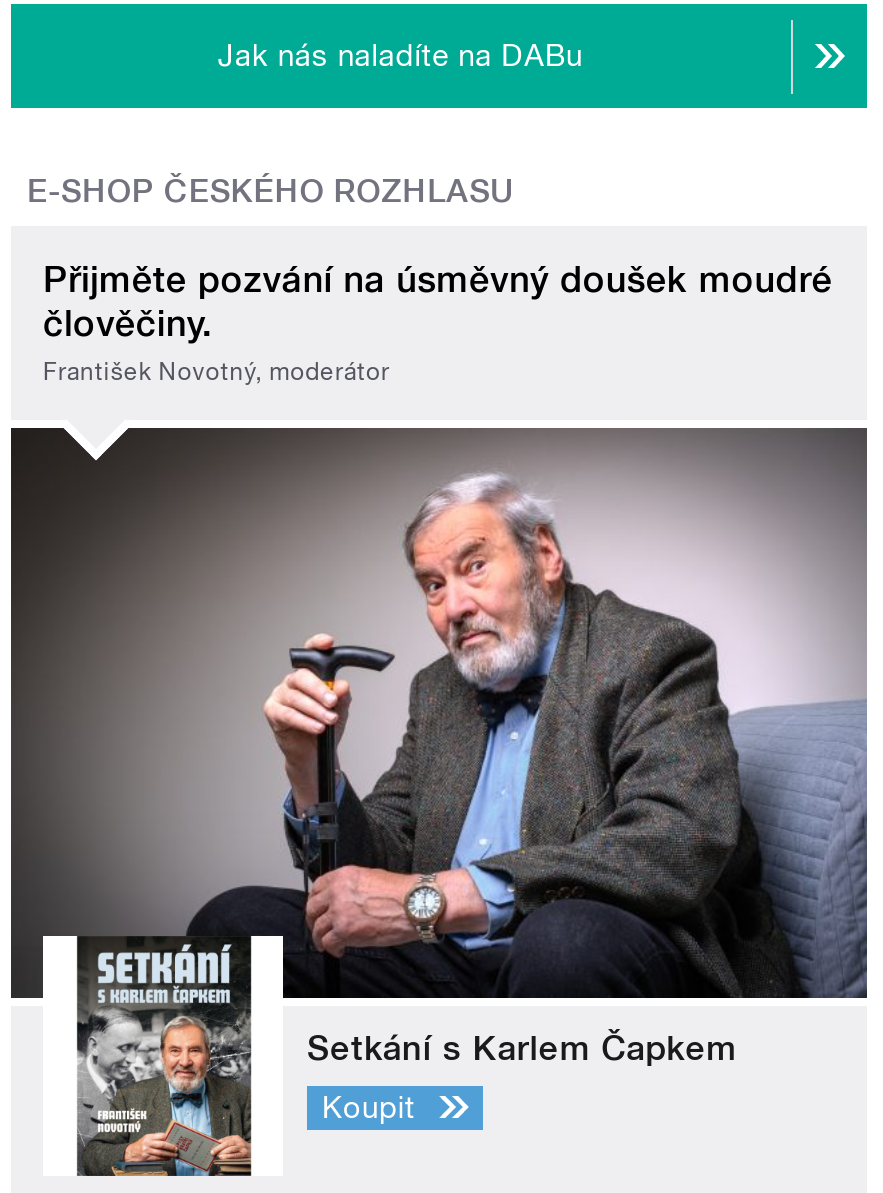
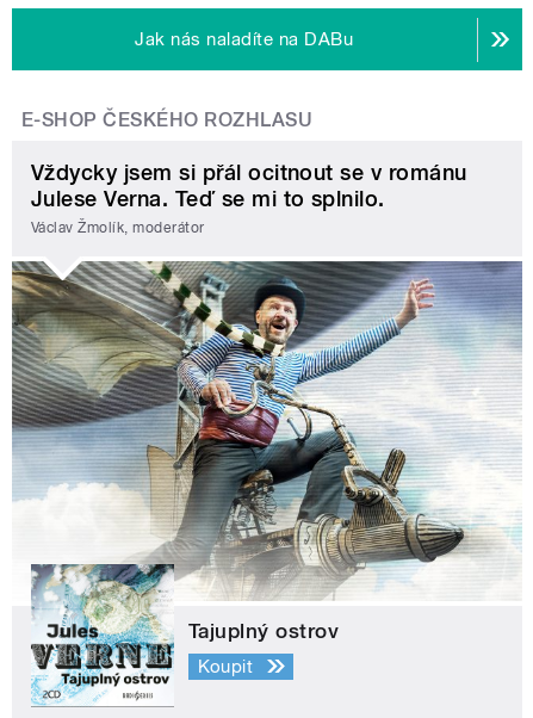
- Přijměte pozvání na úsměvný doušek moudré
- člověčiny.
- František Novotný, moderátor
+ Vždycky jsem si přál ocitnout se v románu
+ Julese Verna. Teď se mi to splnilo.
+ Václav Žmolík, moderátor

- [image]
- Setkání s Karlem Čapkem
+ [image]
+ Tajuplný ostrov
